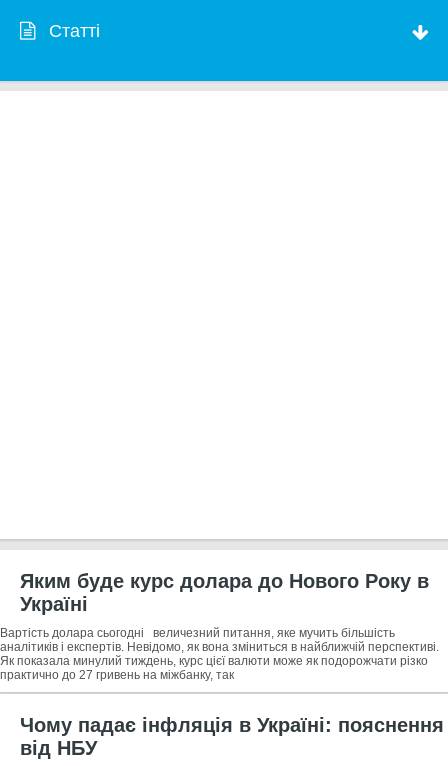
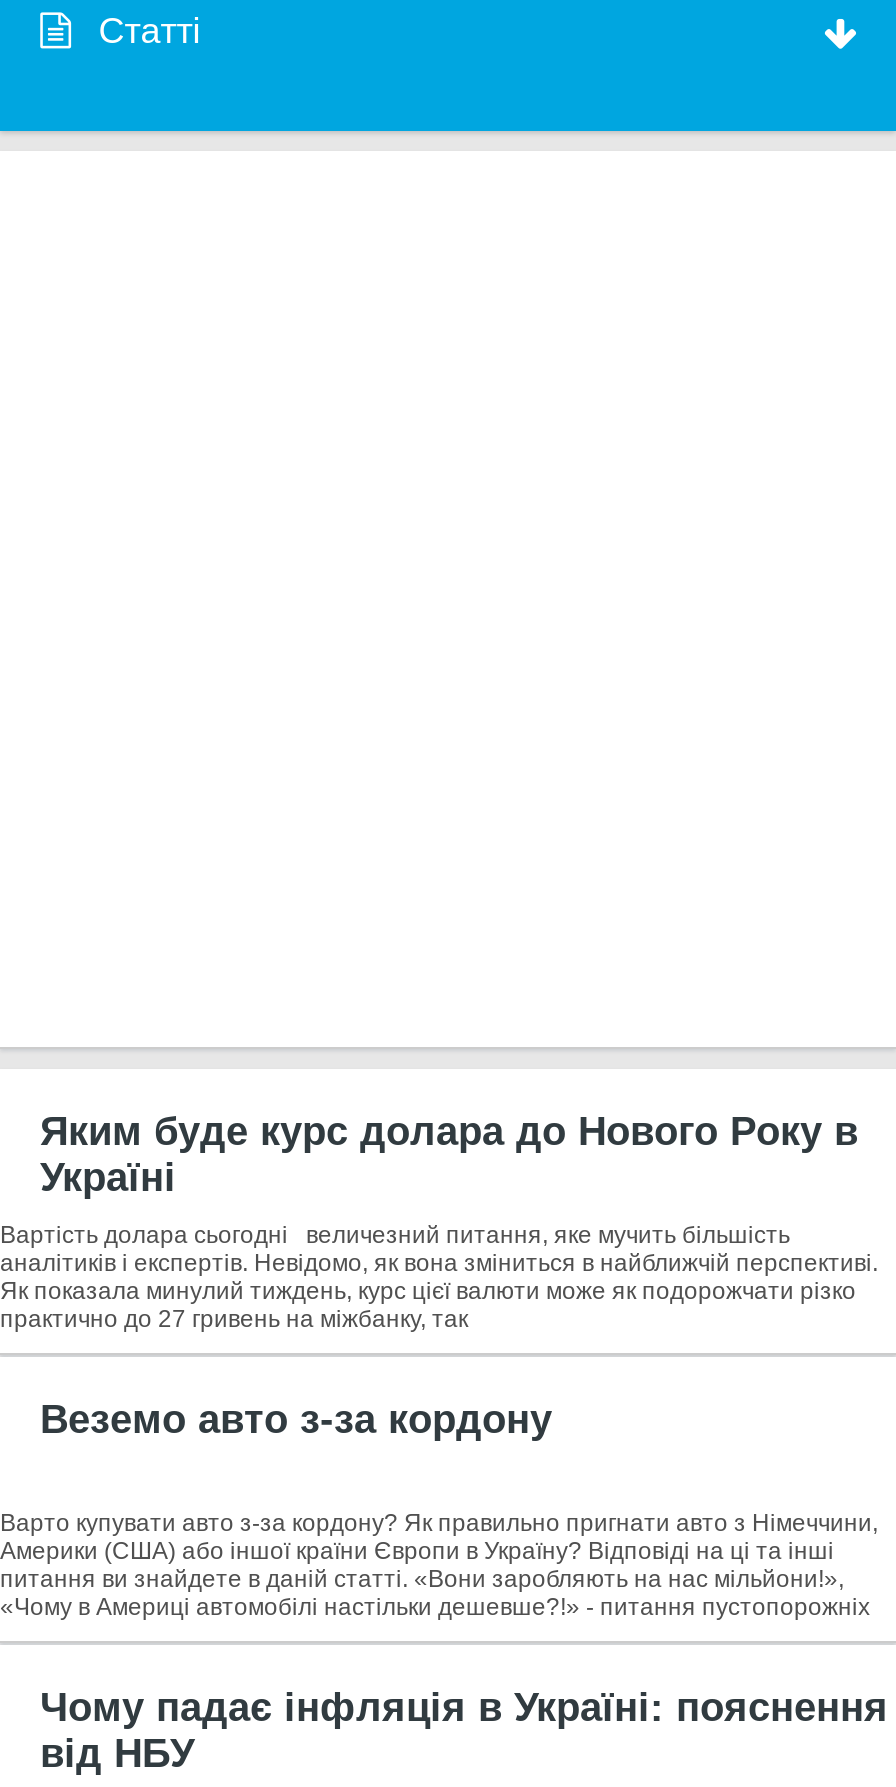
+ Веземо авто з-за кордону
+ Варто купувати авто з-за кордону? Як правильно пригнати авто з Німеччини,
+ Америки (США) або іншої країни Європи в Україну? Відповіді на ці та інші
+ питання ви знайдете в даній статті. «Вони заробляють на нас мільйони!»,
+ «Чому в Америці автомобілі настільки дешевше?!» - питання пустопорожніх
